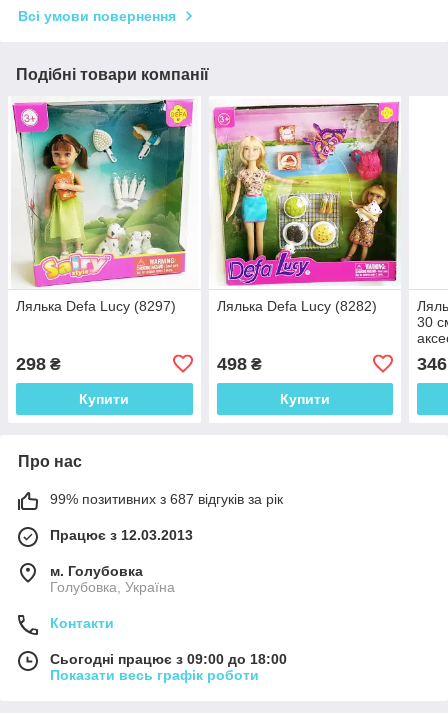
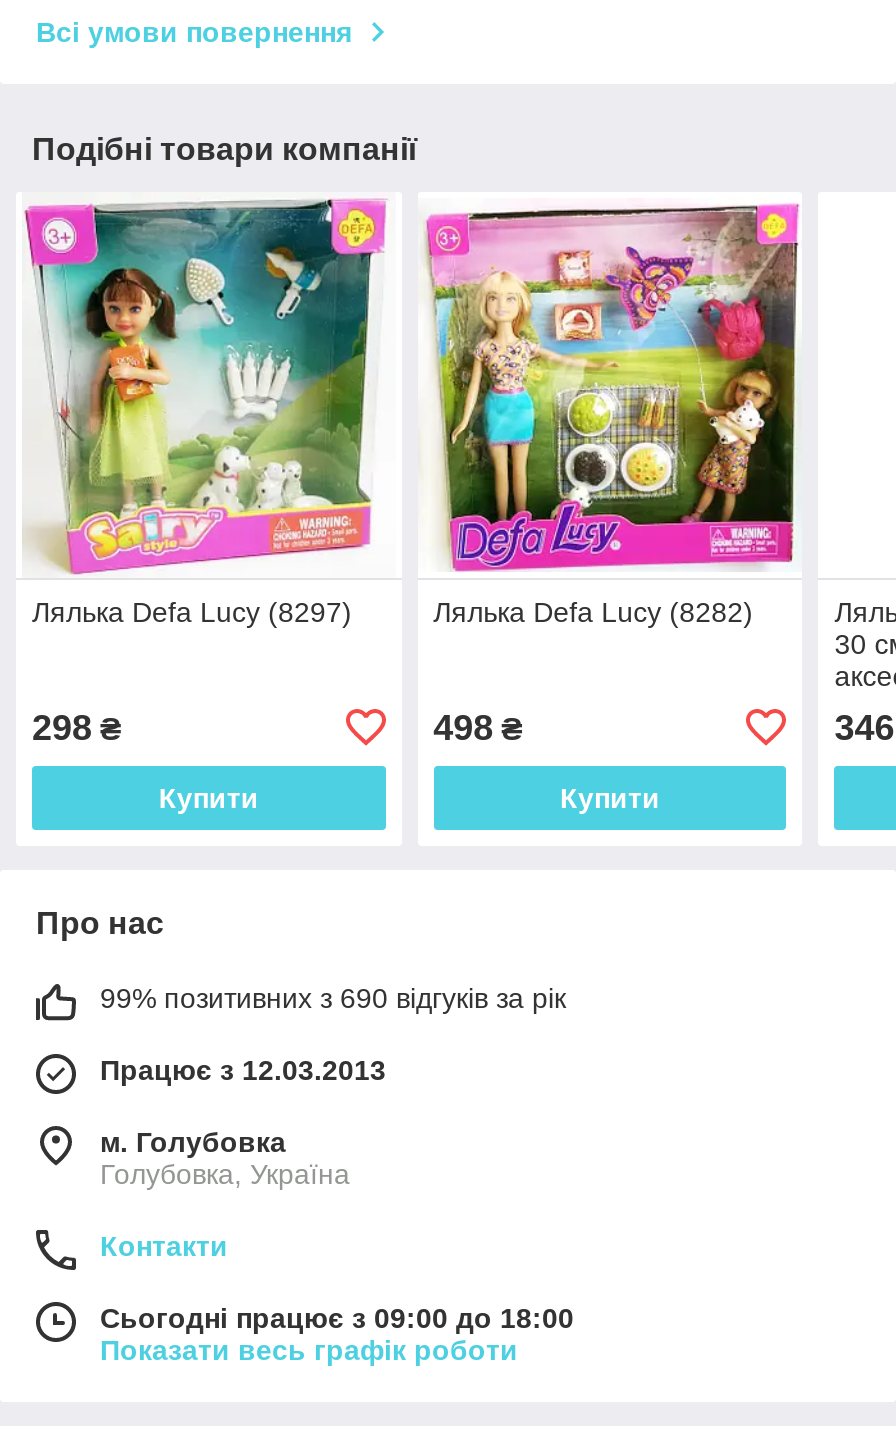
- 99% позитивних з 687 відгуків за рік
+ 99% позитивних з 690 відгуків за рік
